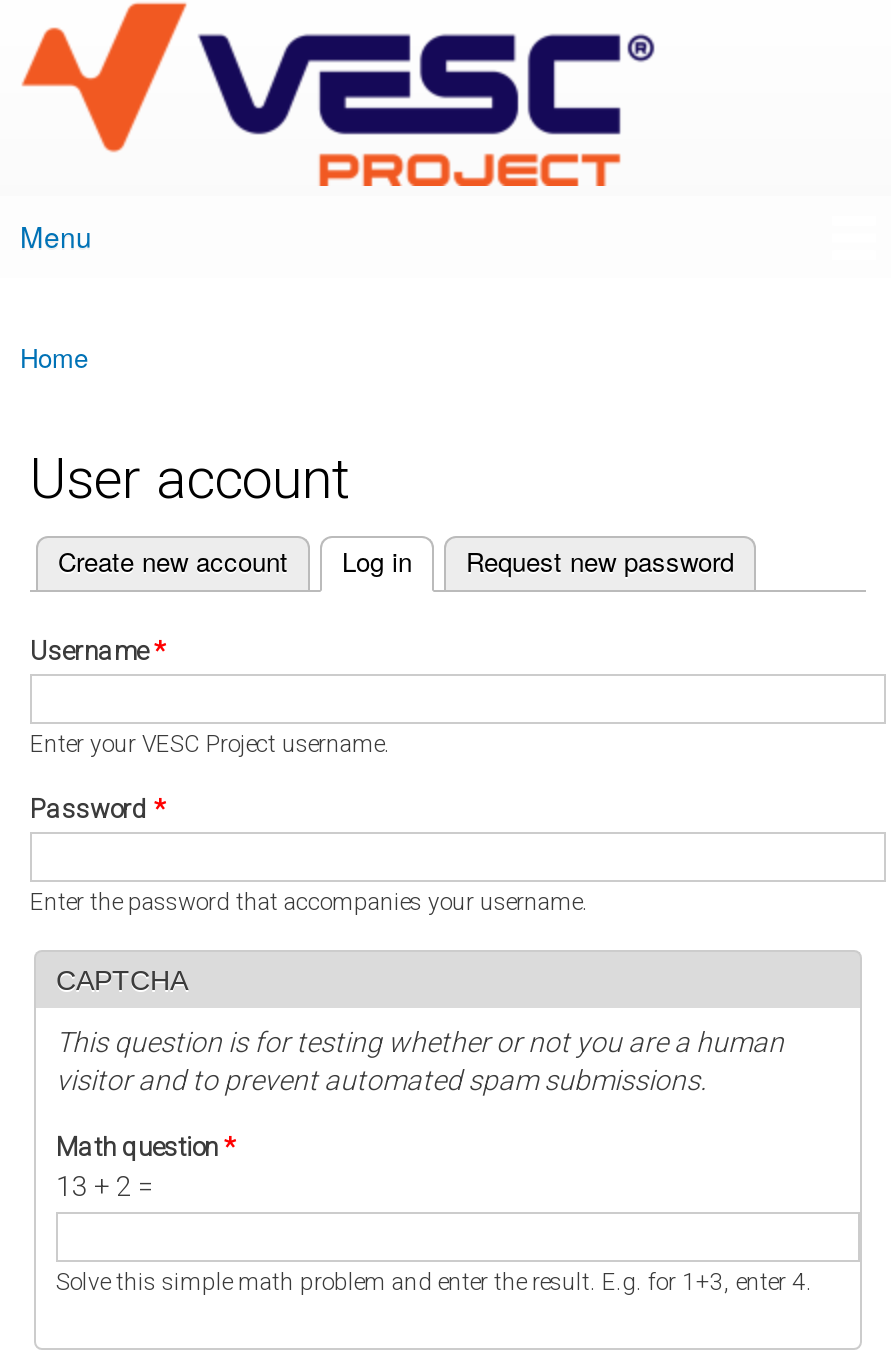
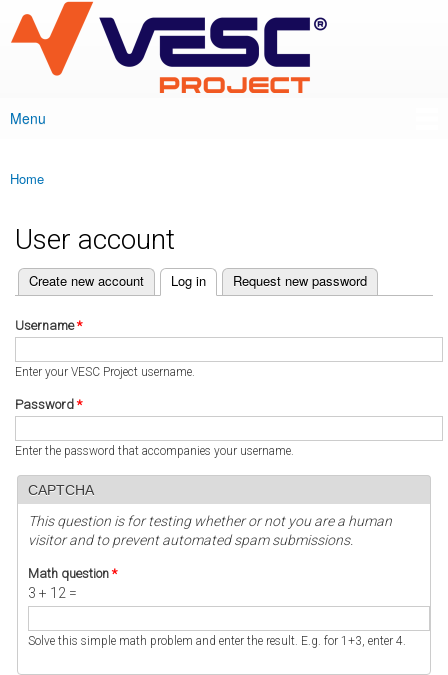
- 13 + 2 =
+ 3 + 12 =
